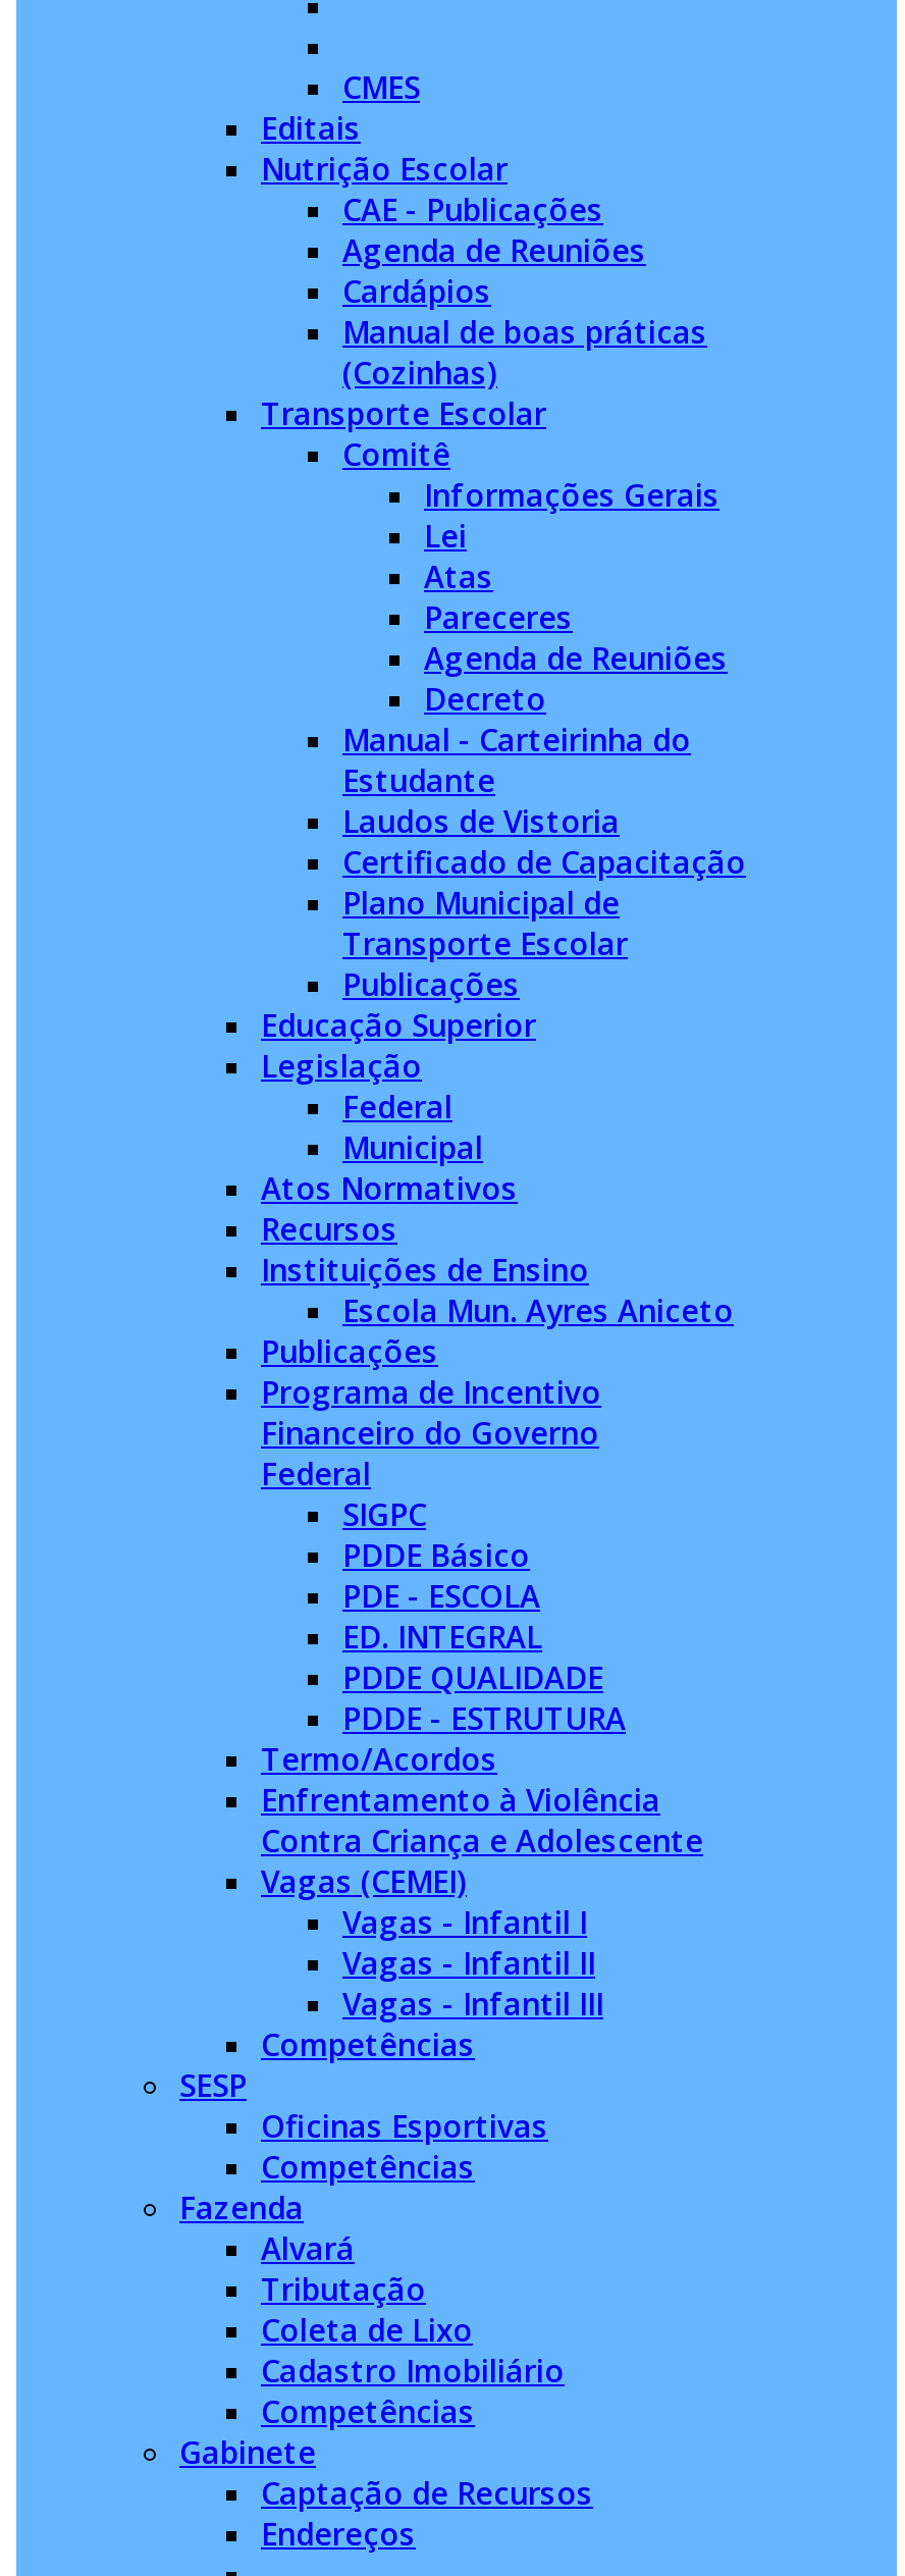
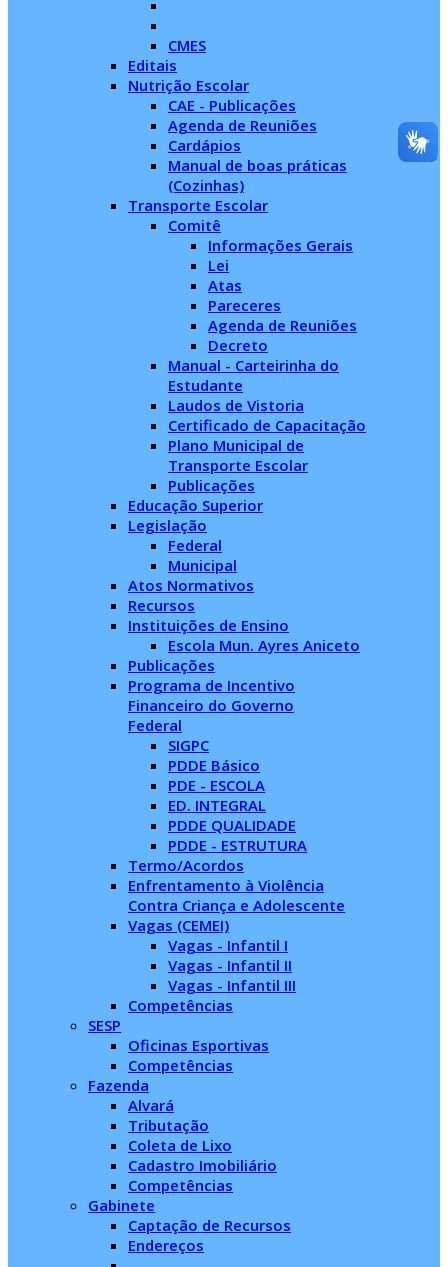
+ [image]
